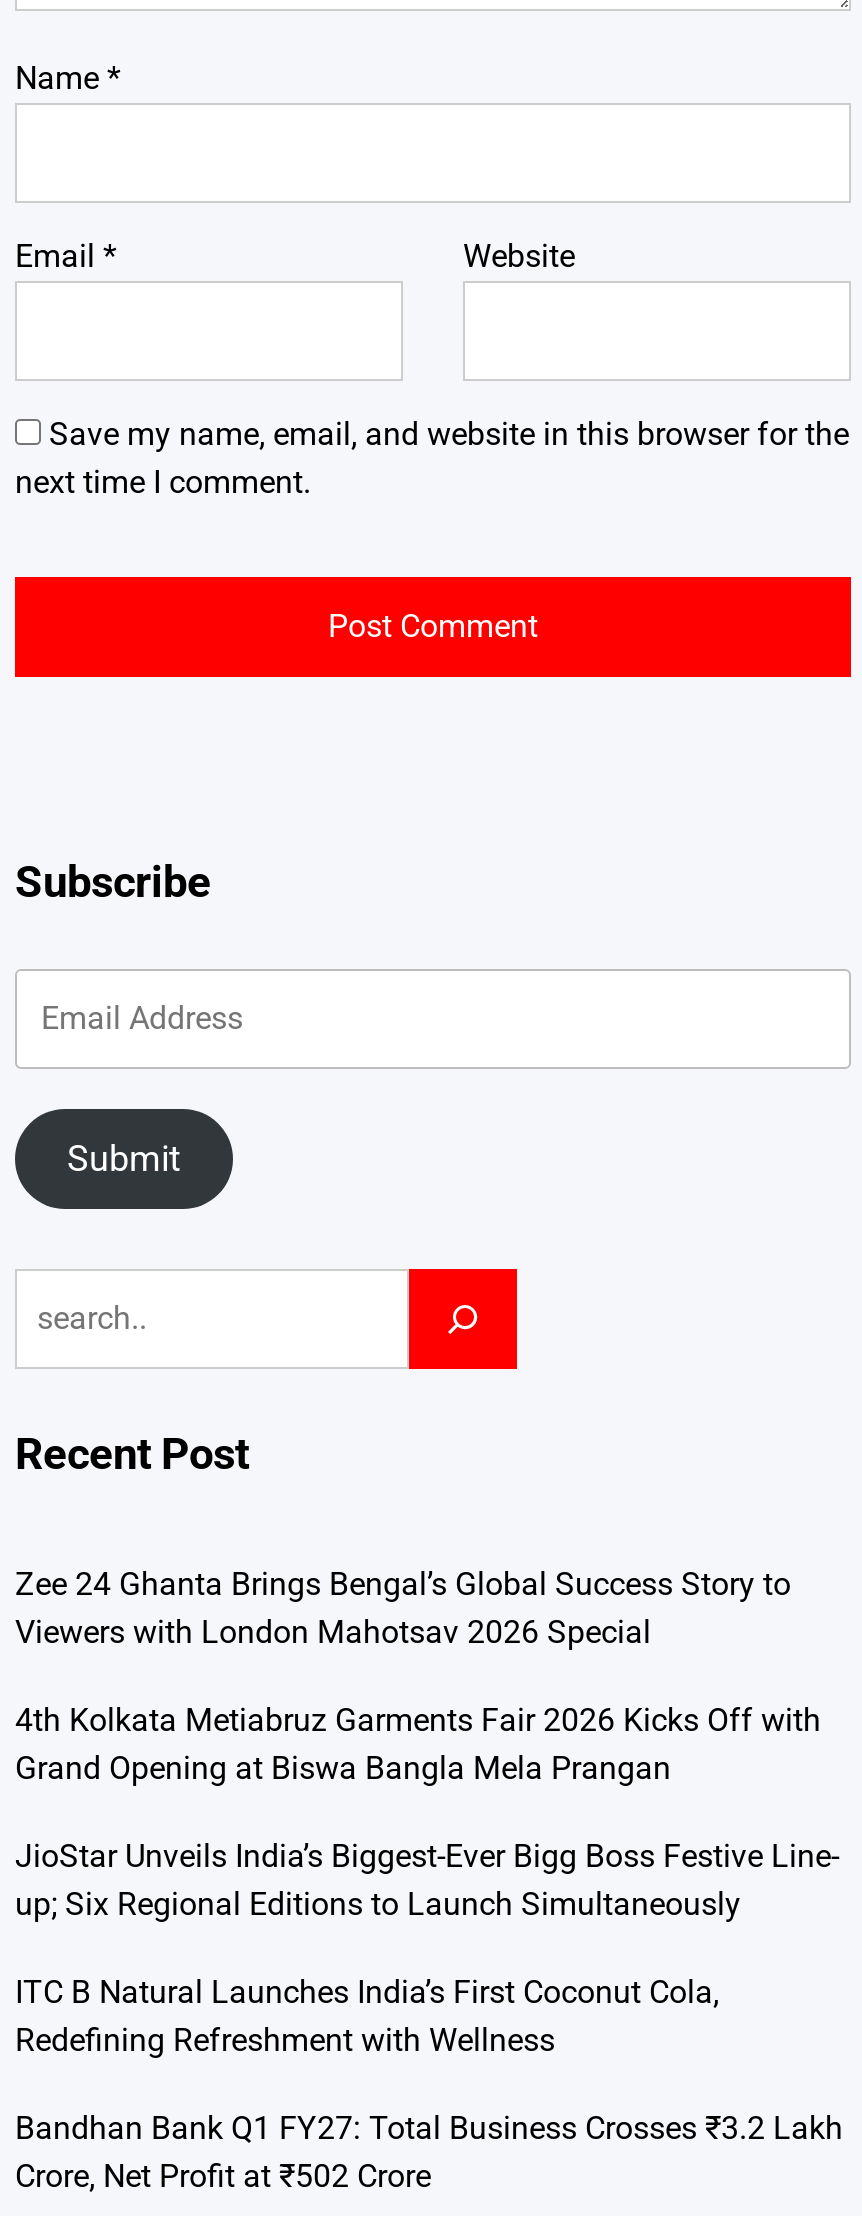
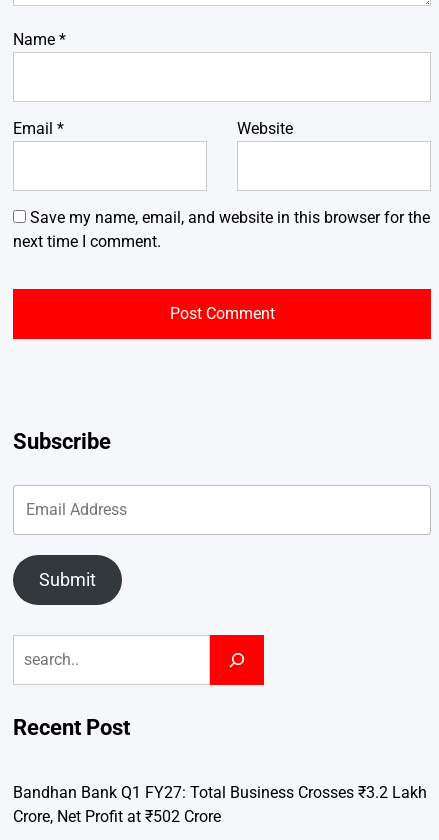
- Zee 24 Ghanta Brings Bengal’s Global Success Story to
- Viewers with London Mahotsav 2026 Special
- 4th Kolkata Metiabruz Garments Fair 2026 Kicks Off with
- Grand Opening at Biswa Bangla Mela Prangan
- JioStar Unveils India’s Biggest-Ever Bigg Boss Festive Line-
- up; Six Regional Editions to Launch Simultaneously
- ITC B Natural Launches India’s First Coconut Cola,
- Redefining Refreshment with Wellness
